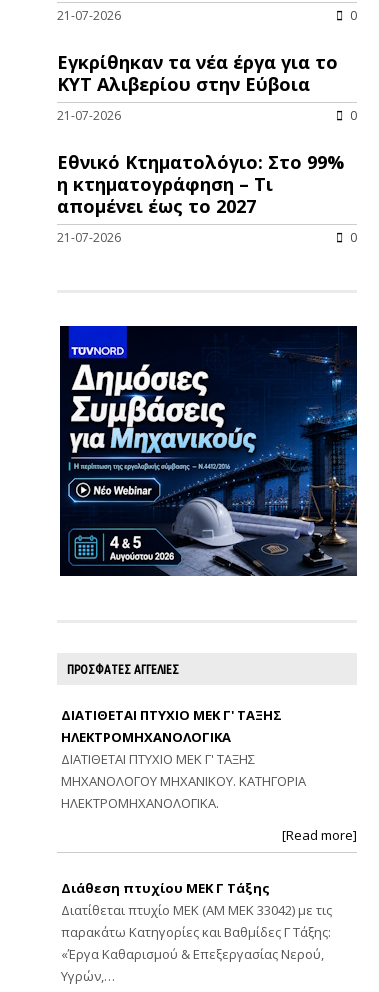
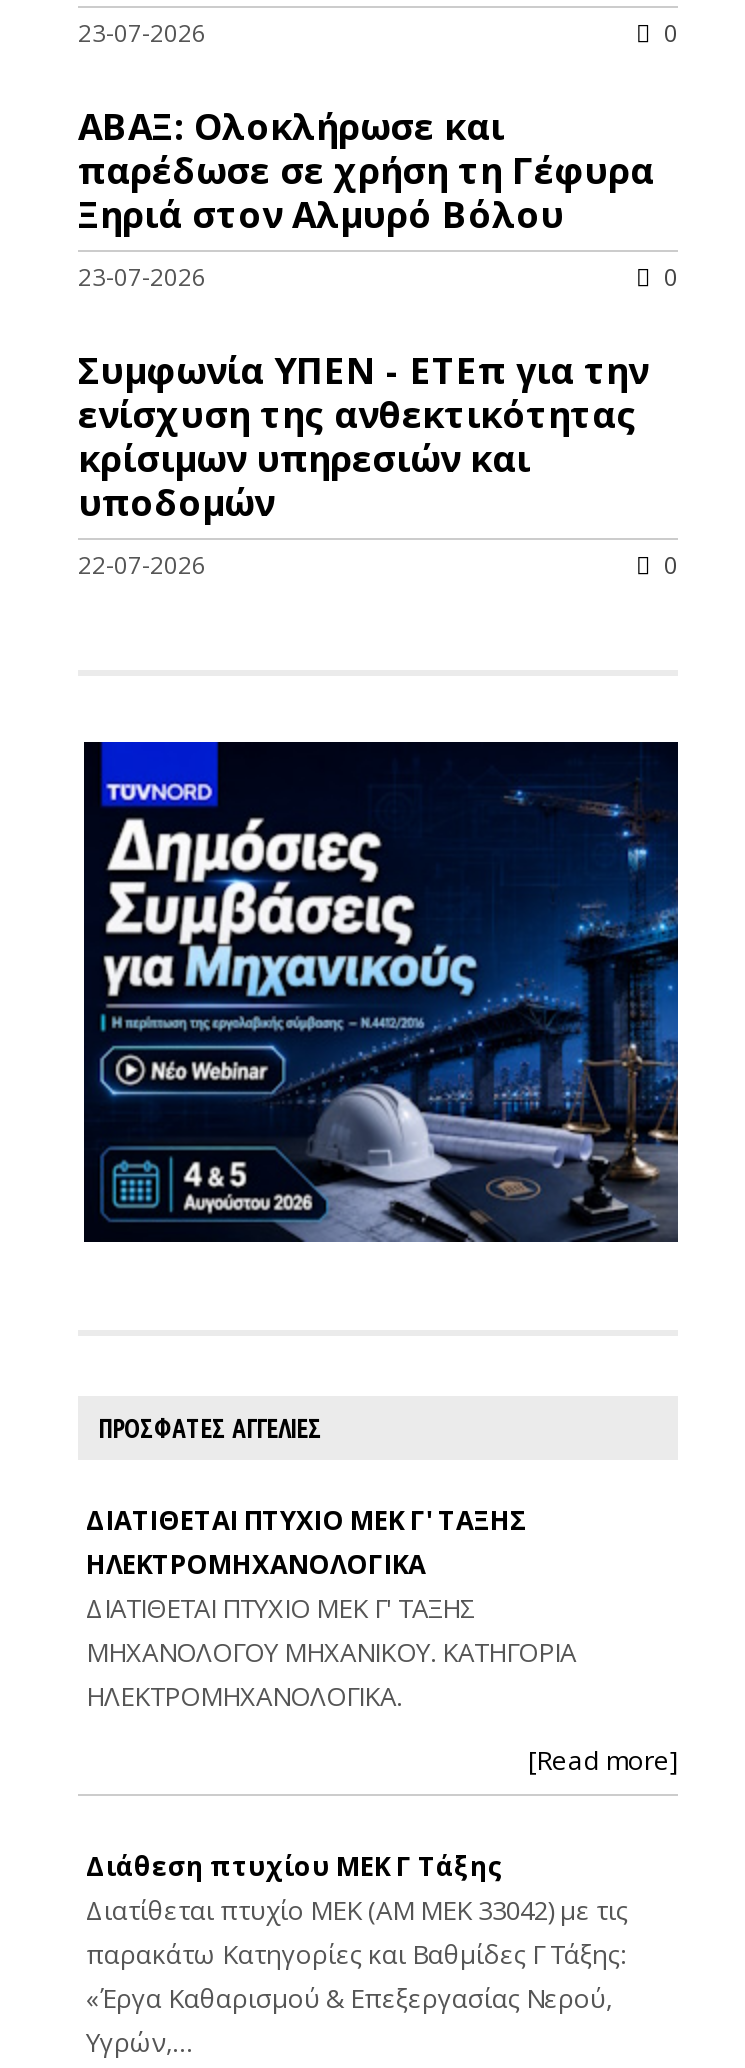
- 21-07-2026
+ 23-07-2026

- Εγκρίθηκαν τα νέα έργα για το
- ΚΥΤ Αλιβερίου στην Εύβοια
+ ΑΒΑΞ: Ολοκλήρωσε και
+ παρέδωσε σε χρήση τη Γέφυρα
+ Ξηριά στον Αλμυρό Βόλου

- 21-07-2026
+ 23-07-2026

- Εθνικό Κτηματολόγιο: Στο 99%
- η κτηματογράφηση – Τι
- απομένει έως το 2027
+ Συμφωνία ΥΠΕΝ - ΕΤΕπ για την
+ ενίσχυση της ανθεκτικότητας
+ κρίσιμων υπηρεσιών και
+ υποδομών

- 21-07-2026
+ 22-07-2026
